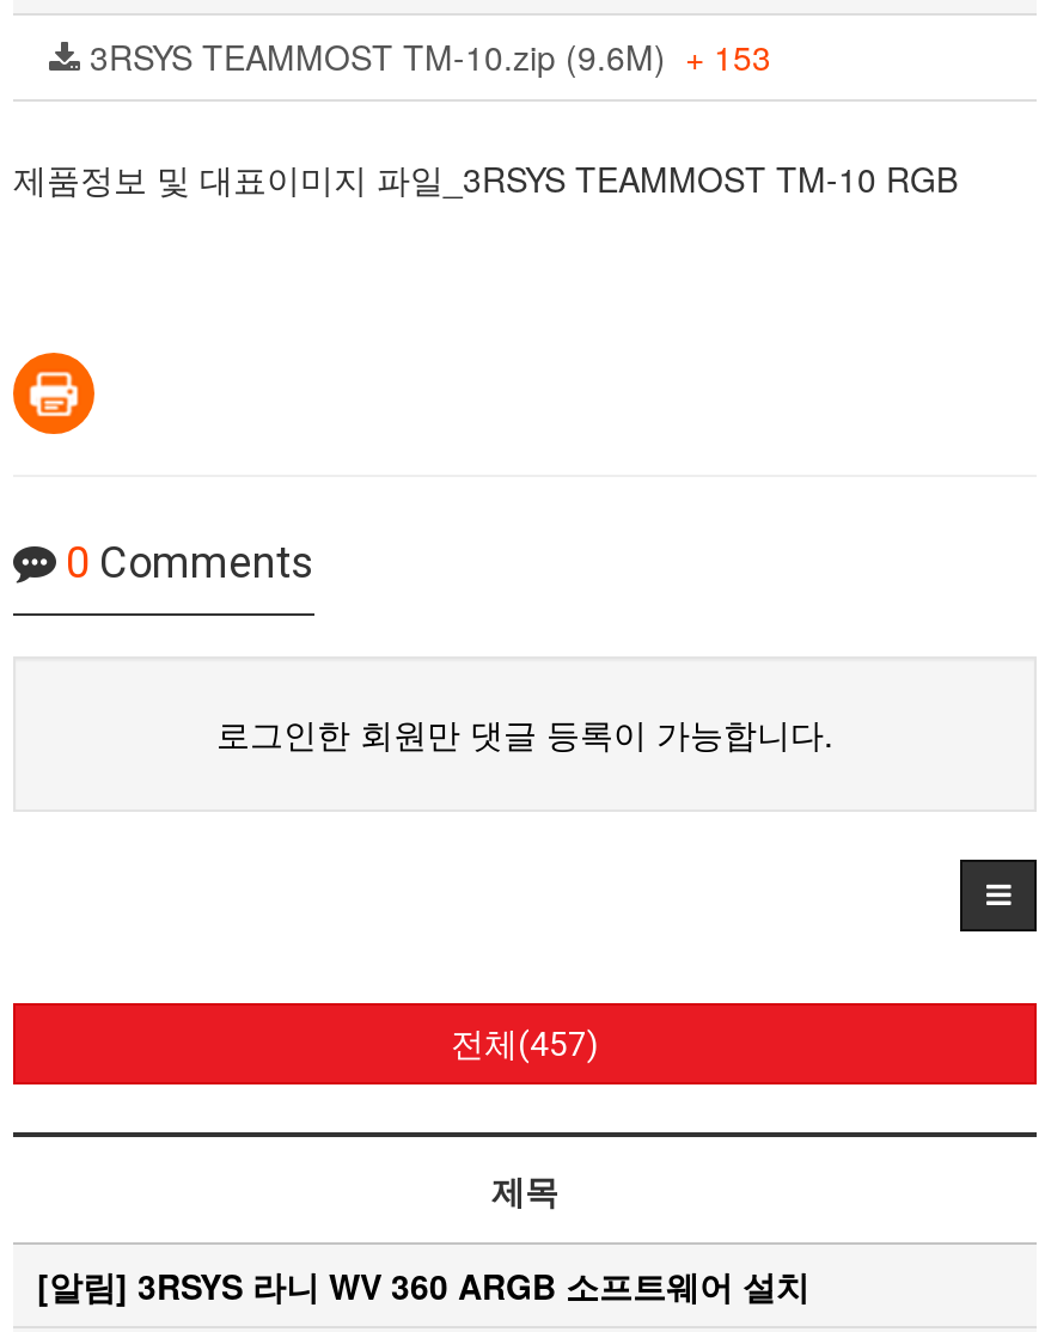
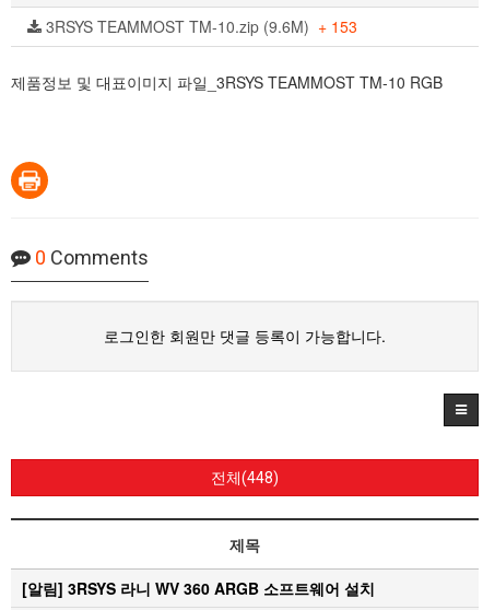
- 전체(457)
+ 전체(448)
